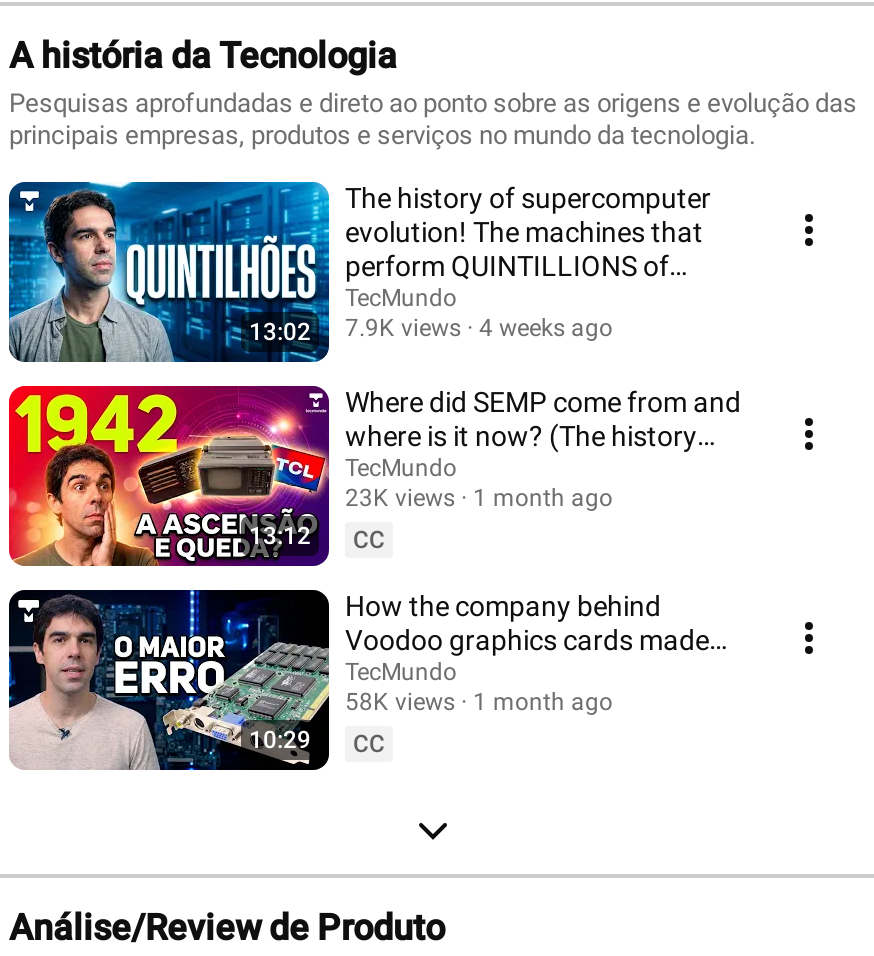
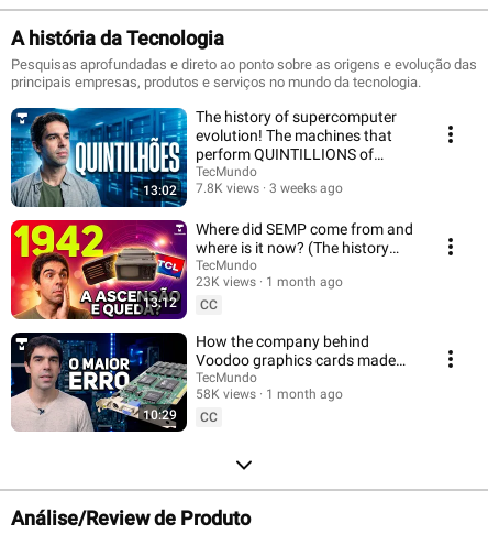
- 7.9K views
+ 7.8K views

- 4 weeks ago
+ 3 weeks ago
